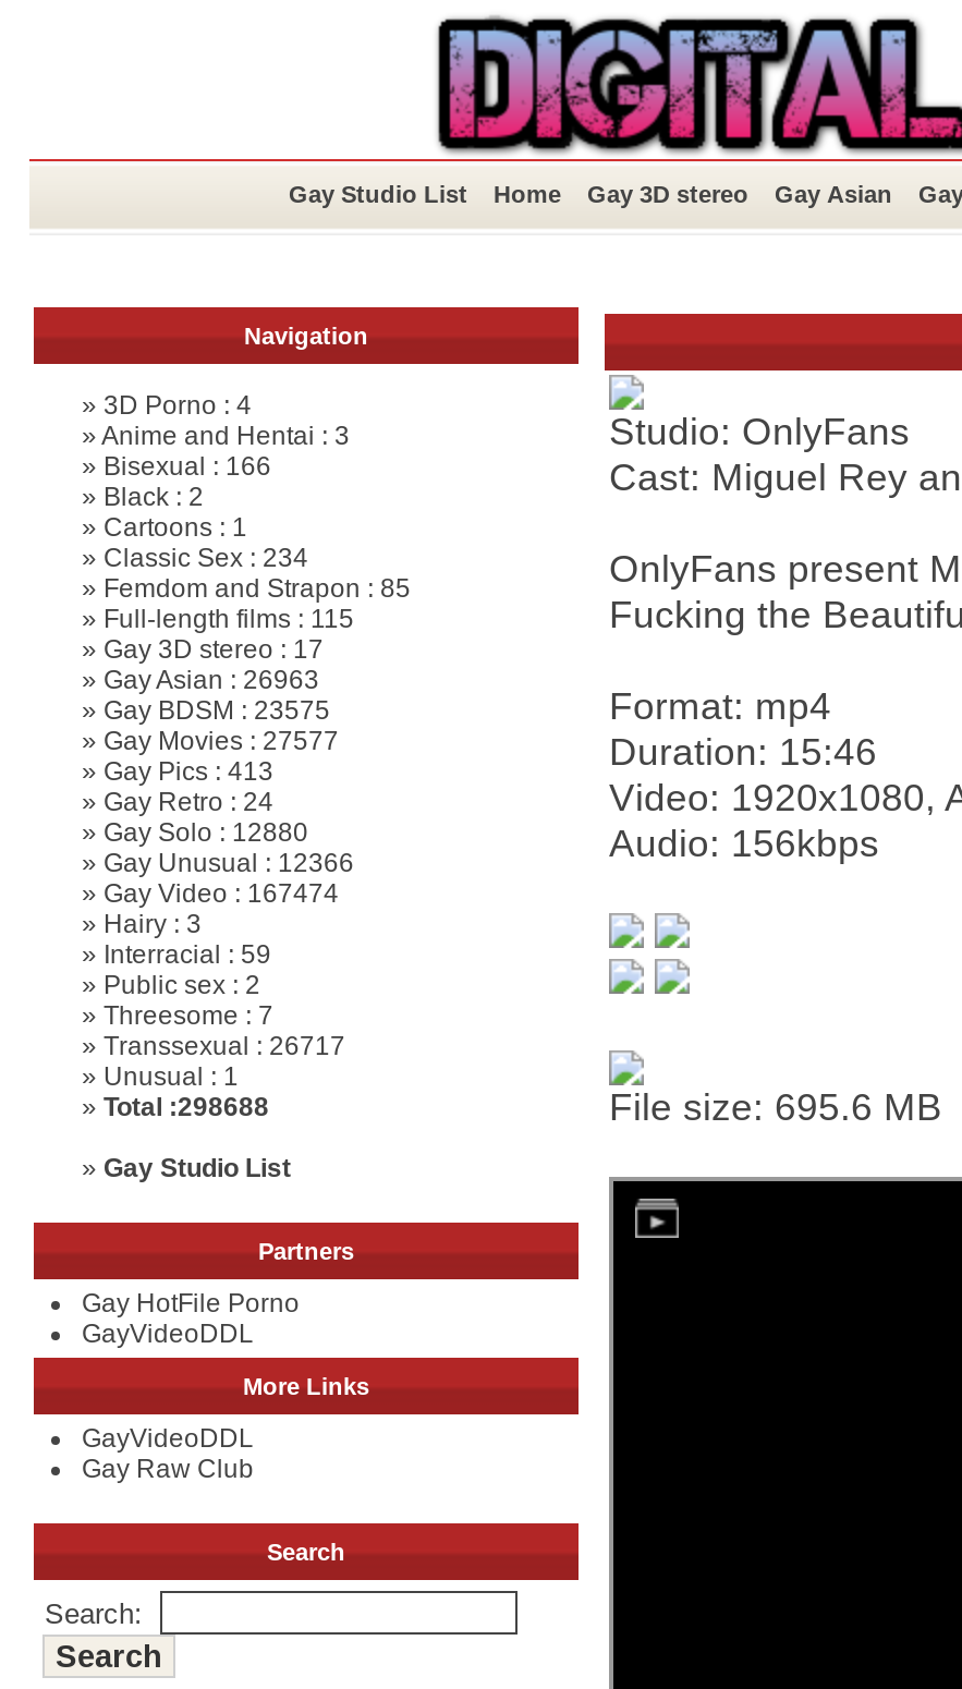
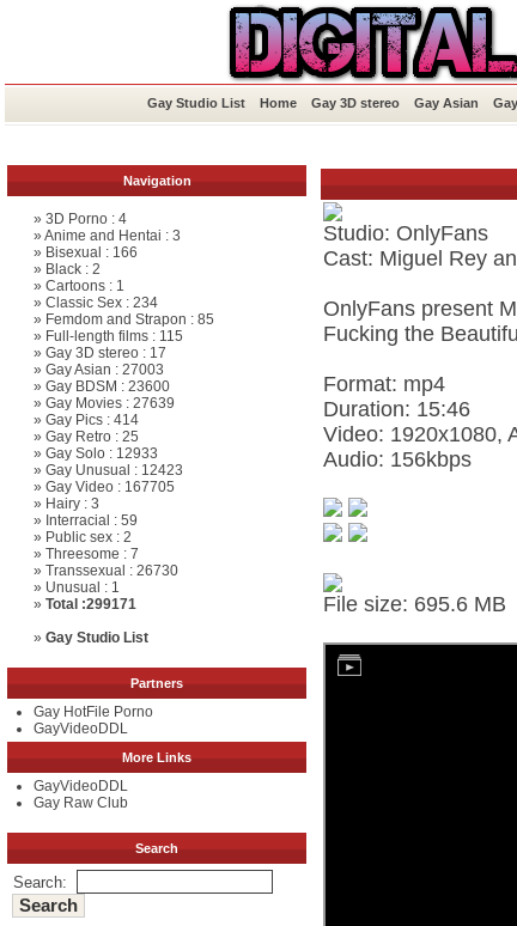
- » Gay Asian: 26963
+ » Gay Asian: 27003

- » Gay BDSM: 23575
+ » Gay BDSM: 23600

- » Gay Movies: 27577
+ » Gay Movies: 27639

- » Gay Pics: 413
+ » Gay Pics: 414

- » Gay Retro: 24
+ » Gay Retro: 25

- » Gay Solo: 12880
+ » Gay Solo: 12933

- » Gay Unusual: 12366
+ » Gay Unusual: 12423

- » Gay Video: 167474
+ » Gay Video: 167705

- » Transsexual: 26717
+ » Transsexual: 26730

- » Total :298688
+ » Total :299171
